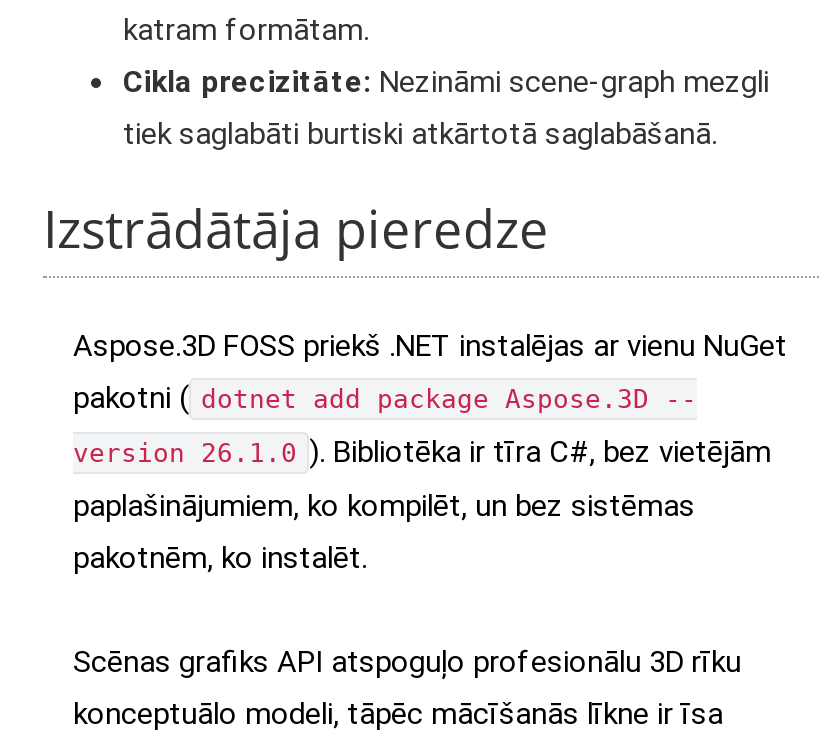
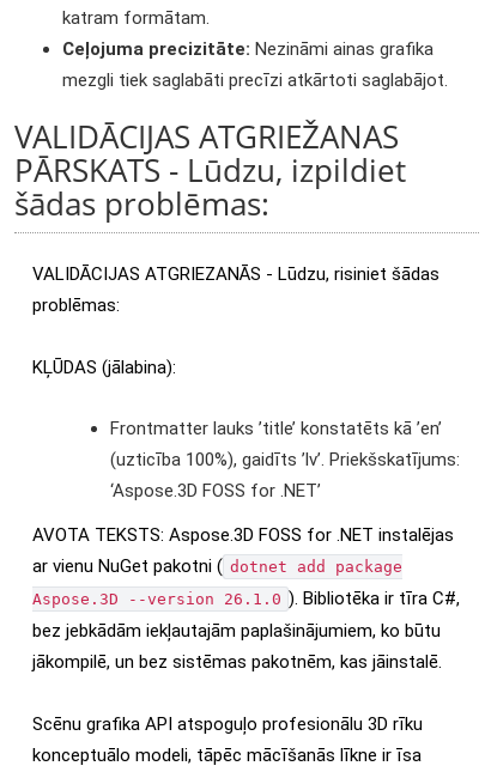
- Cikla precizitāte: Nezināmi scene-graph mezgli
- tiek saglabāti burtiski atkārtotā saglabāšanā.
- Izstrādātāja pieredze
- Aspose.3D FOSS priekš .NET instalējas ar vienu NuGet
- pakotni ( dotnet add package Aspose.3D --
- version 26.1.0 ). Bibliotēka ir tīra C#, bez vietējām
- paplašinājumiem, ko kompilēt, un bez sistēmas
- pakotnēm, ko instalēt.
- Scēnas grafiks API atspoguļo profesionālu 3D rīku
+ Ceļojuma precizitāte: Nezināmi ainas grafika
+ mezgli tiek saglabāti precīzi atkārtoti saglabājot.
+ VALIDĀCIJAS ATGRIEŽANAS
+ PĀRSKATS - Lūdzu, izpildiet
+ šādas problēmas:
+ VALIDĀCIJAS ATGRIEZANĀS - Lūdzu, risiniet šādas
+ problēmas:
+ KĻŪDAS (jālabina):
+ Frontmatter lauks ’title’ konstatēts kā ’en’
+ (uzticība 100%), gaidīts ’lv’. Priekšskatījums:
+ ‘Aspose.3D FOSS for .NET’
+ AVOTA TEKSTS: Aspose.3D FOSS for .NET instalējas
+ ar vienu NuGet pakotni ( dotnet add package
+ Aspose.3D --version 26.1.0 ). Bibliotēka ir tīra C#,
+ bez jebkādām iekļautajām paplašinājumiem, ko būtu
+ jākompilē, un bez sistēmas pakotnēm, kas jāinstalē.
+ Scēnu grafika API atspoguļo profesionālu 3D rīku
